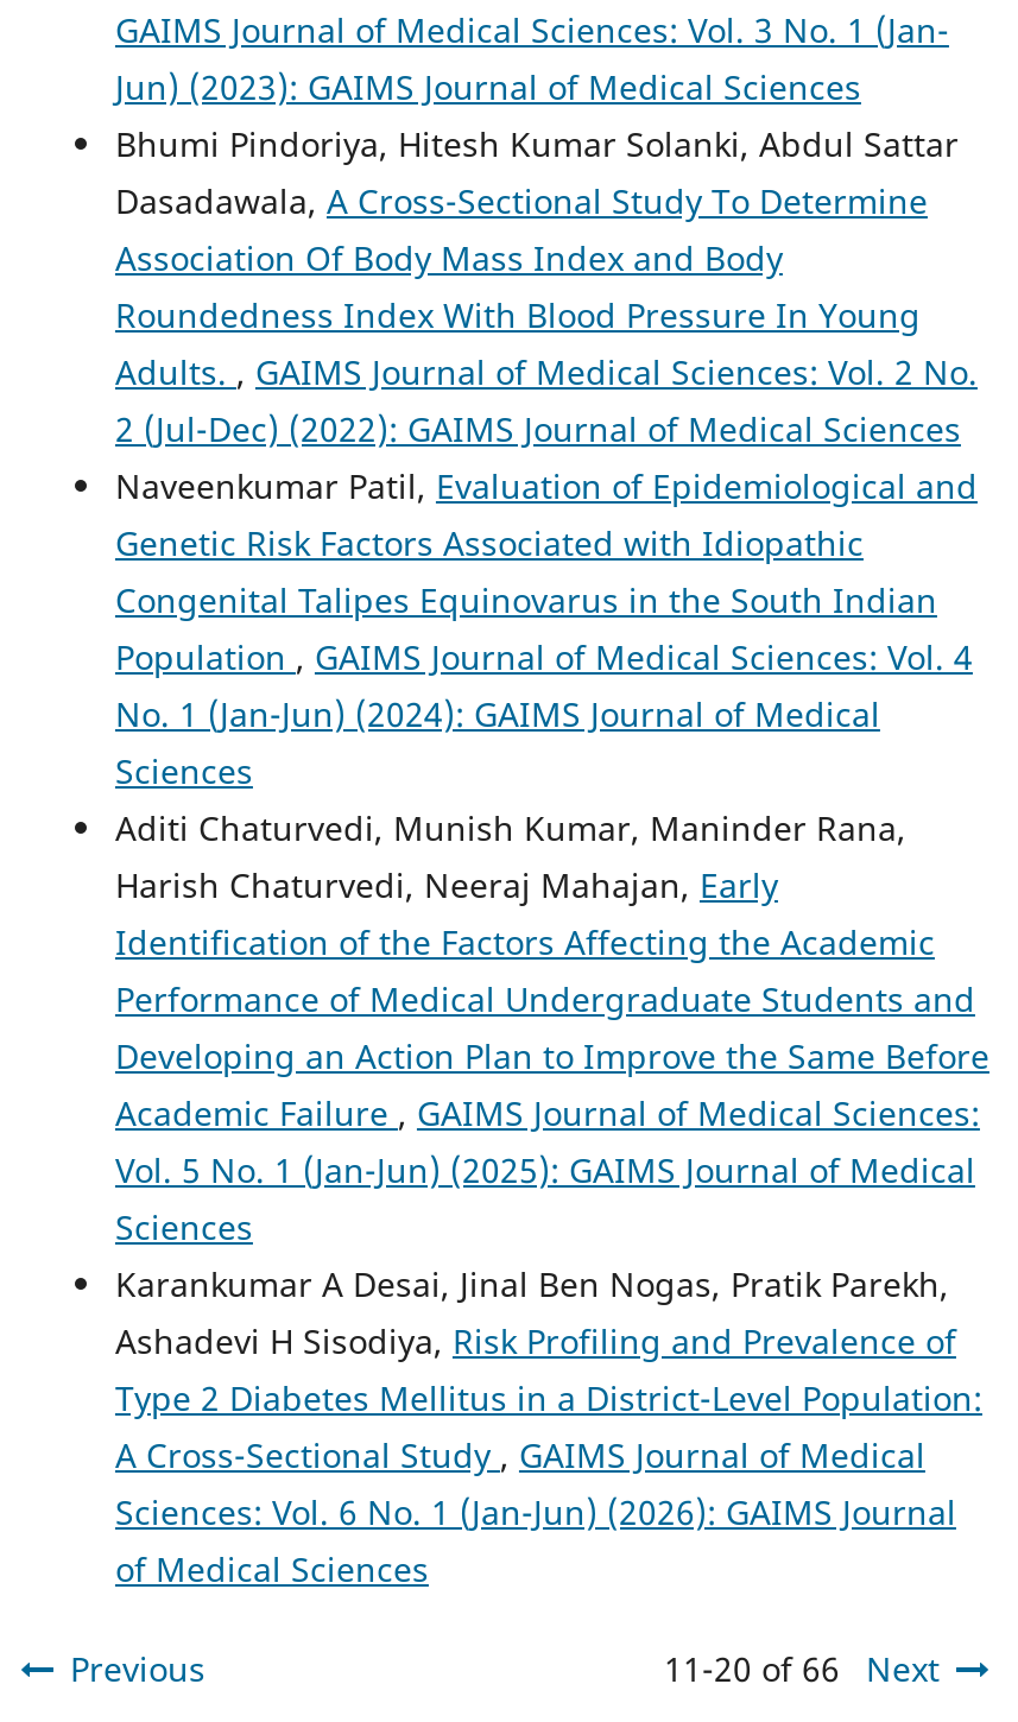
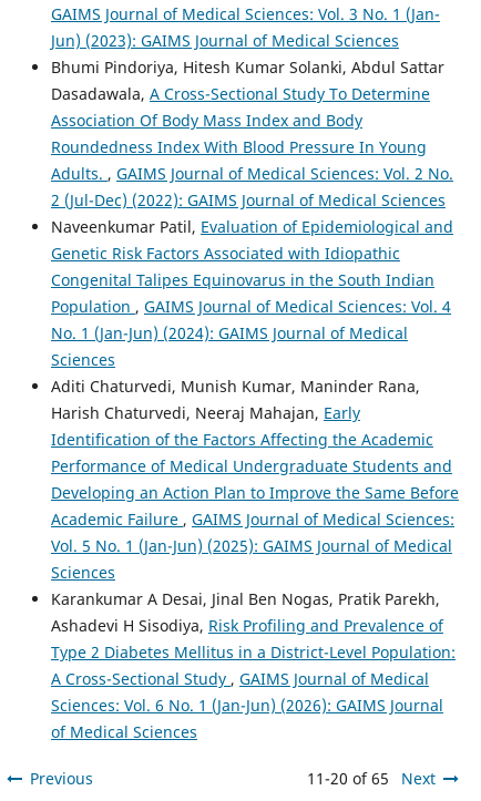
- 11-20 of 66 Next
+ 11-20 of 65 Next
